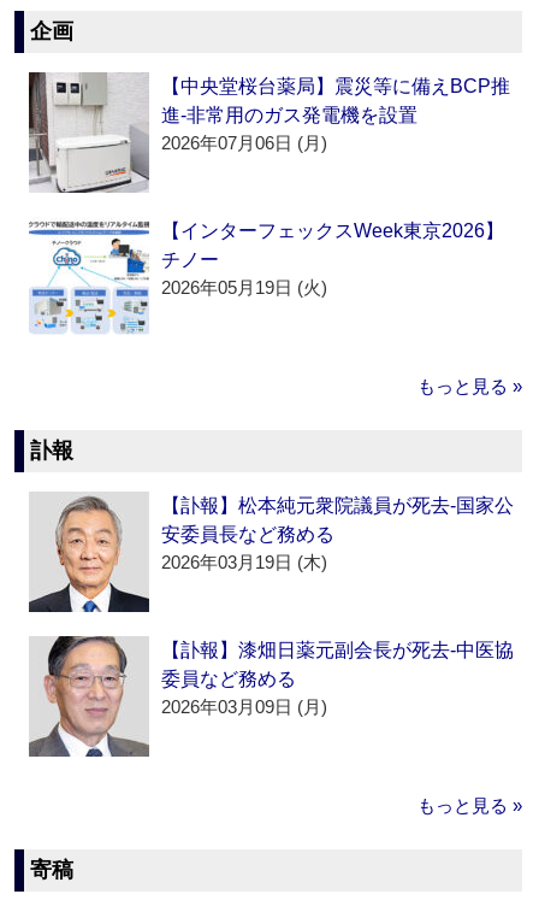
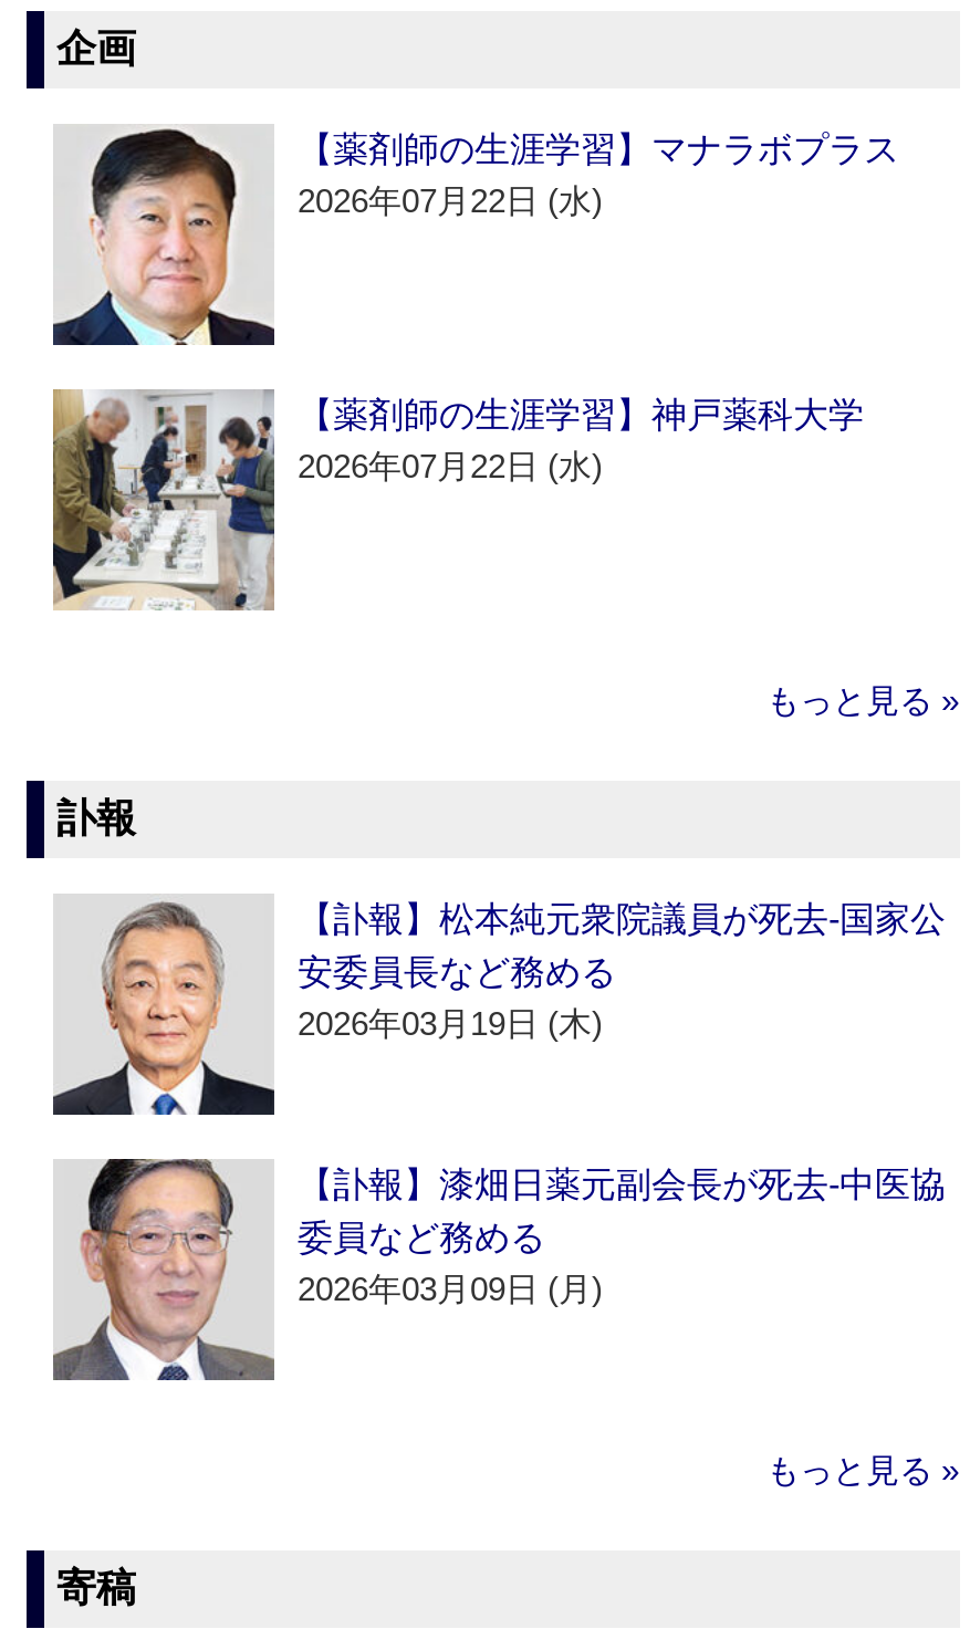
- [image]
- 【中央堂桜台薬局】震災等に備えBCP推
- 進‐非常用のガス発電機を設置
- 2026年07月06日 (月)
+ [image]
+ 【薬剤師の生涯学習】マナラボプラス
+ 2026年07月22日 (水)

- [image]
- 【インターフェックスWeek東京2026】
- チノー
- 2026年05月19日 (火)
+ [image]
+ 【薬剤師の生涯学習】神戸薬科大学
+ 2026年07月22日 (水)
